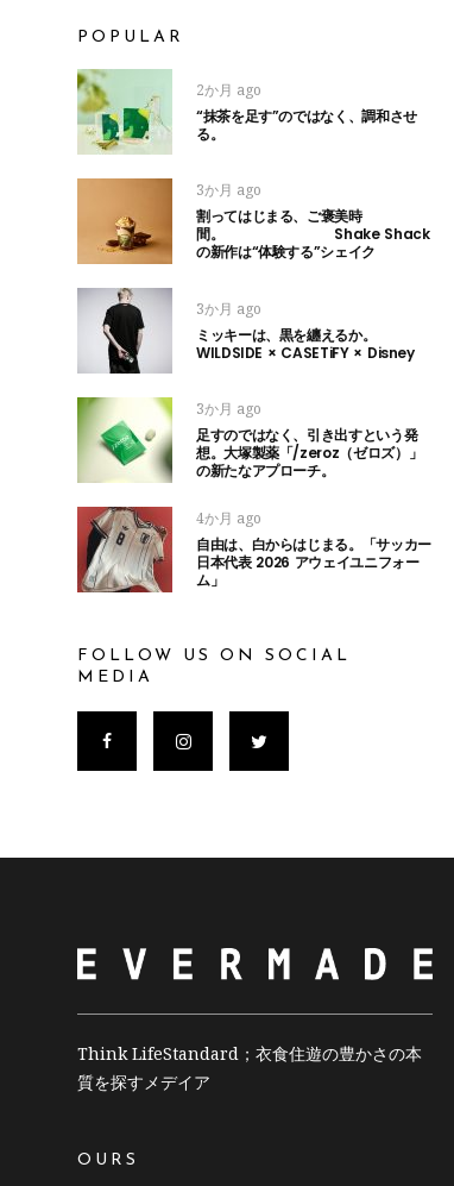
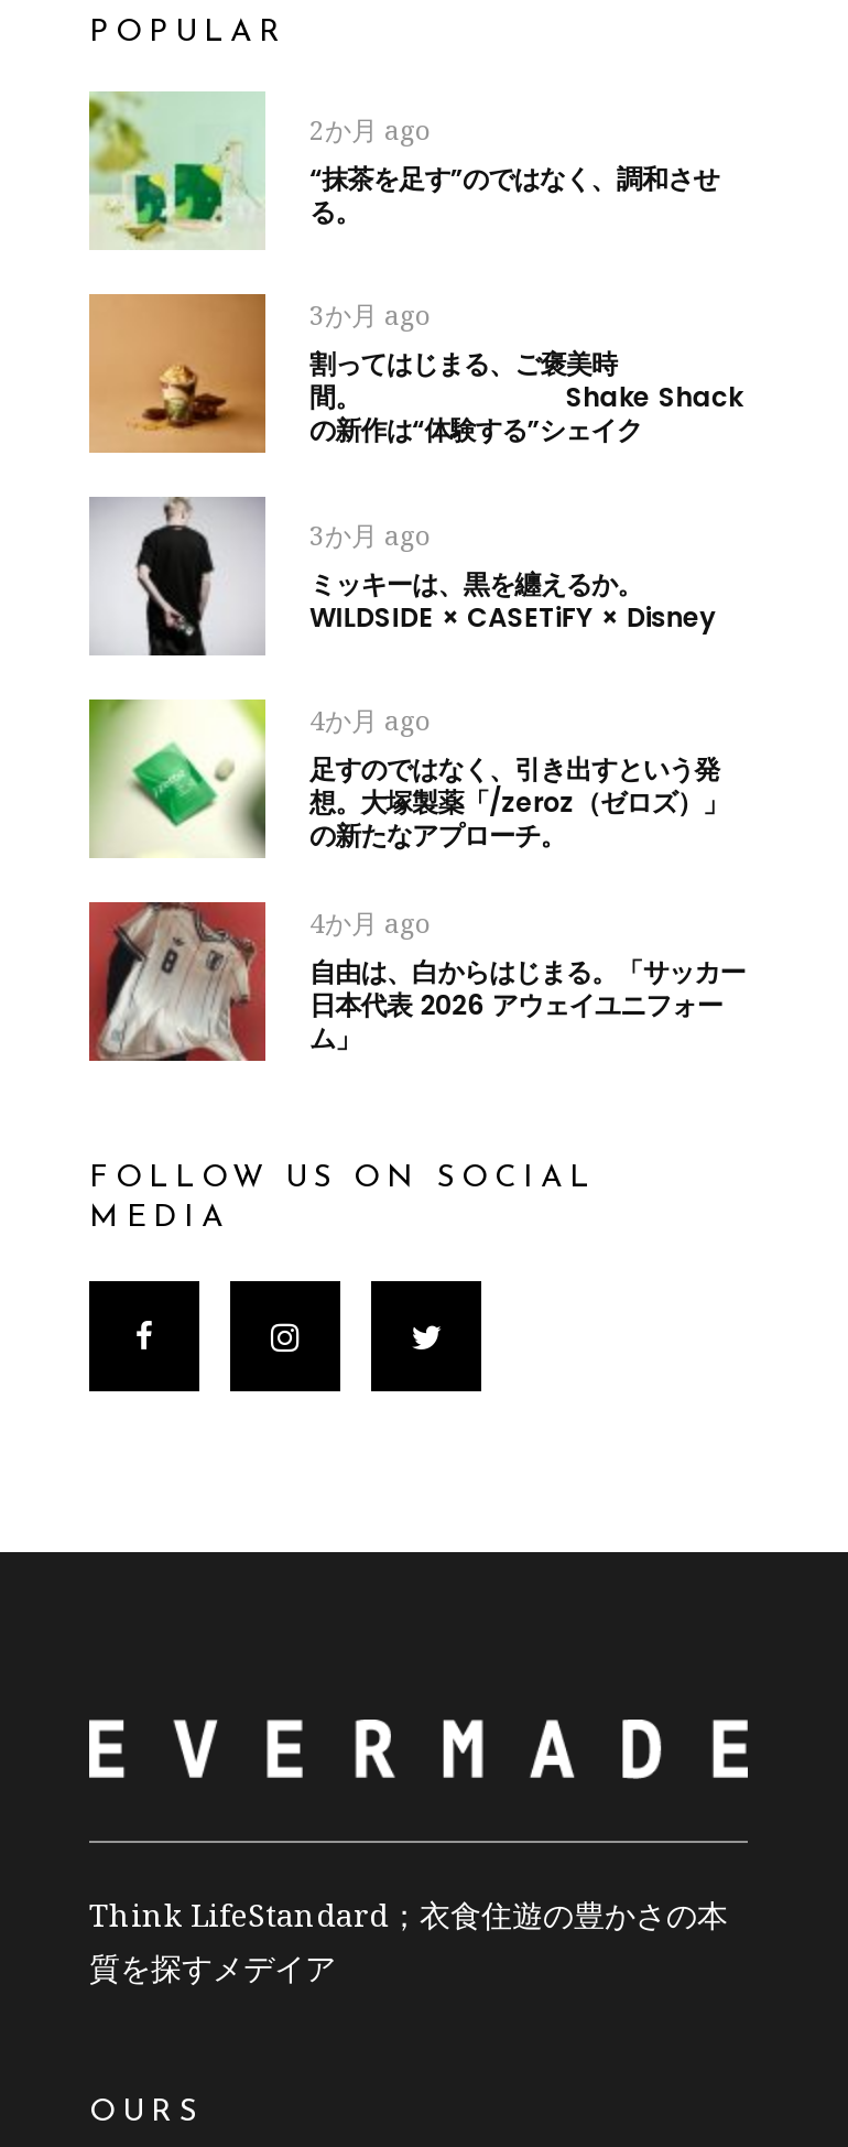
- 3か月 ago
+ 4か月 ago
